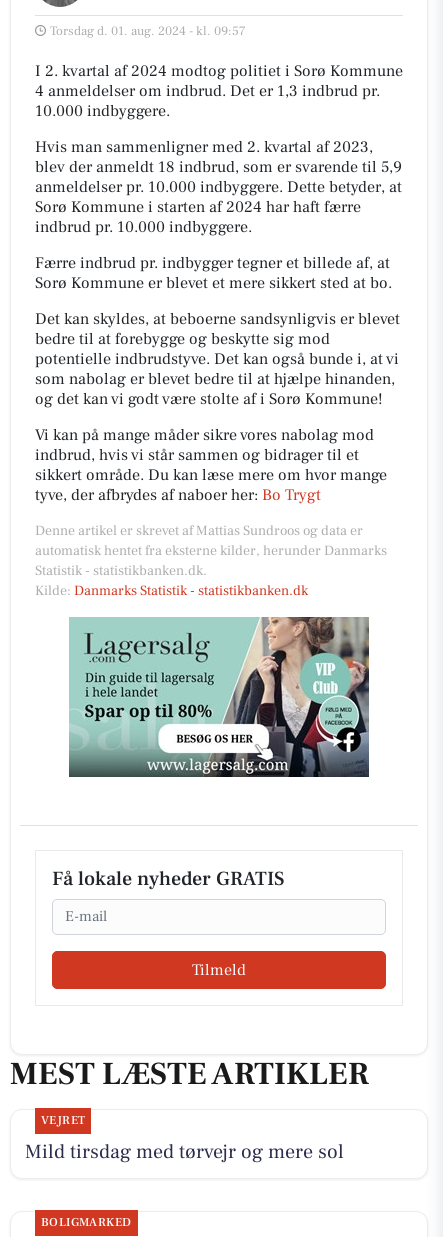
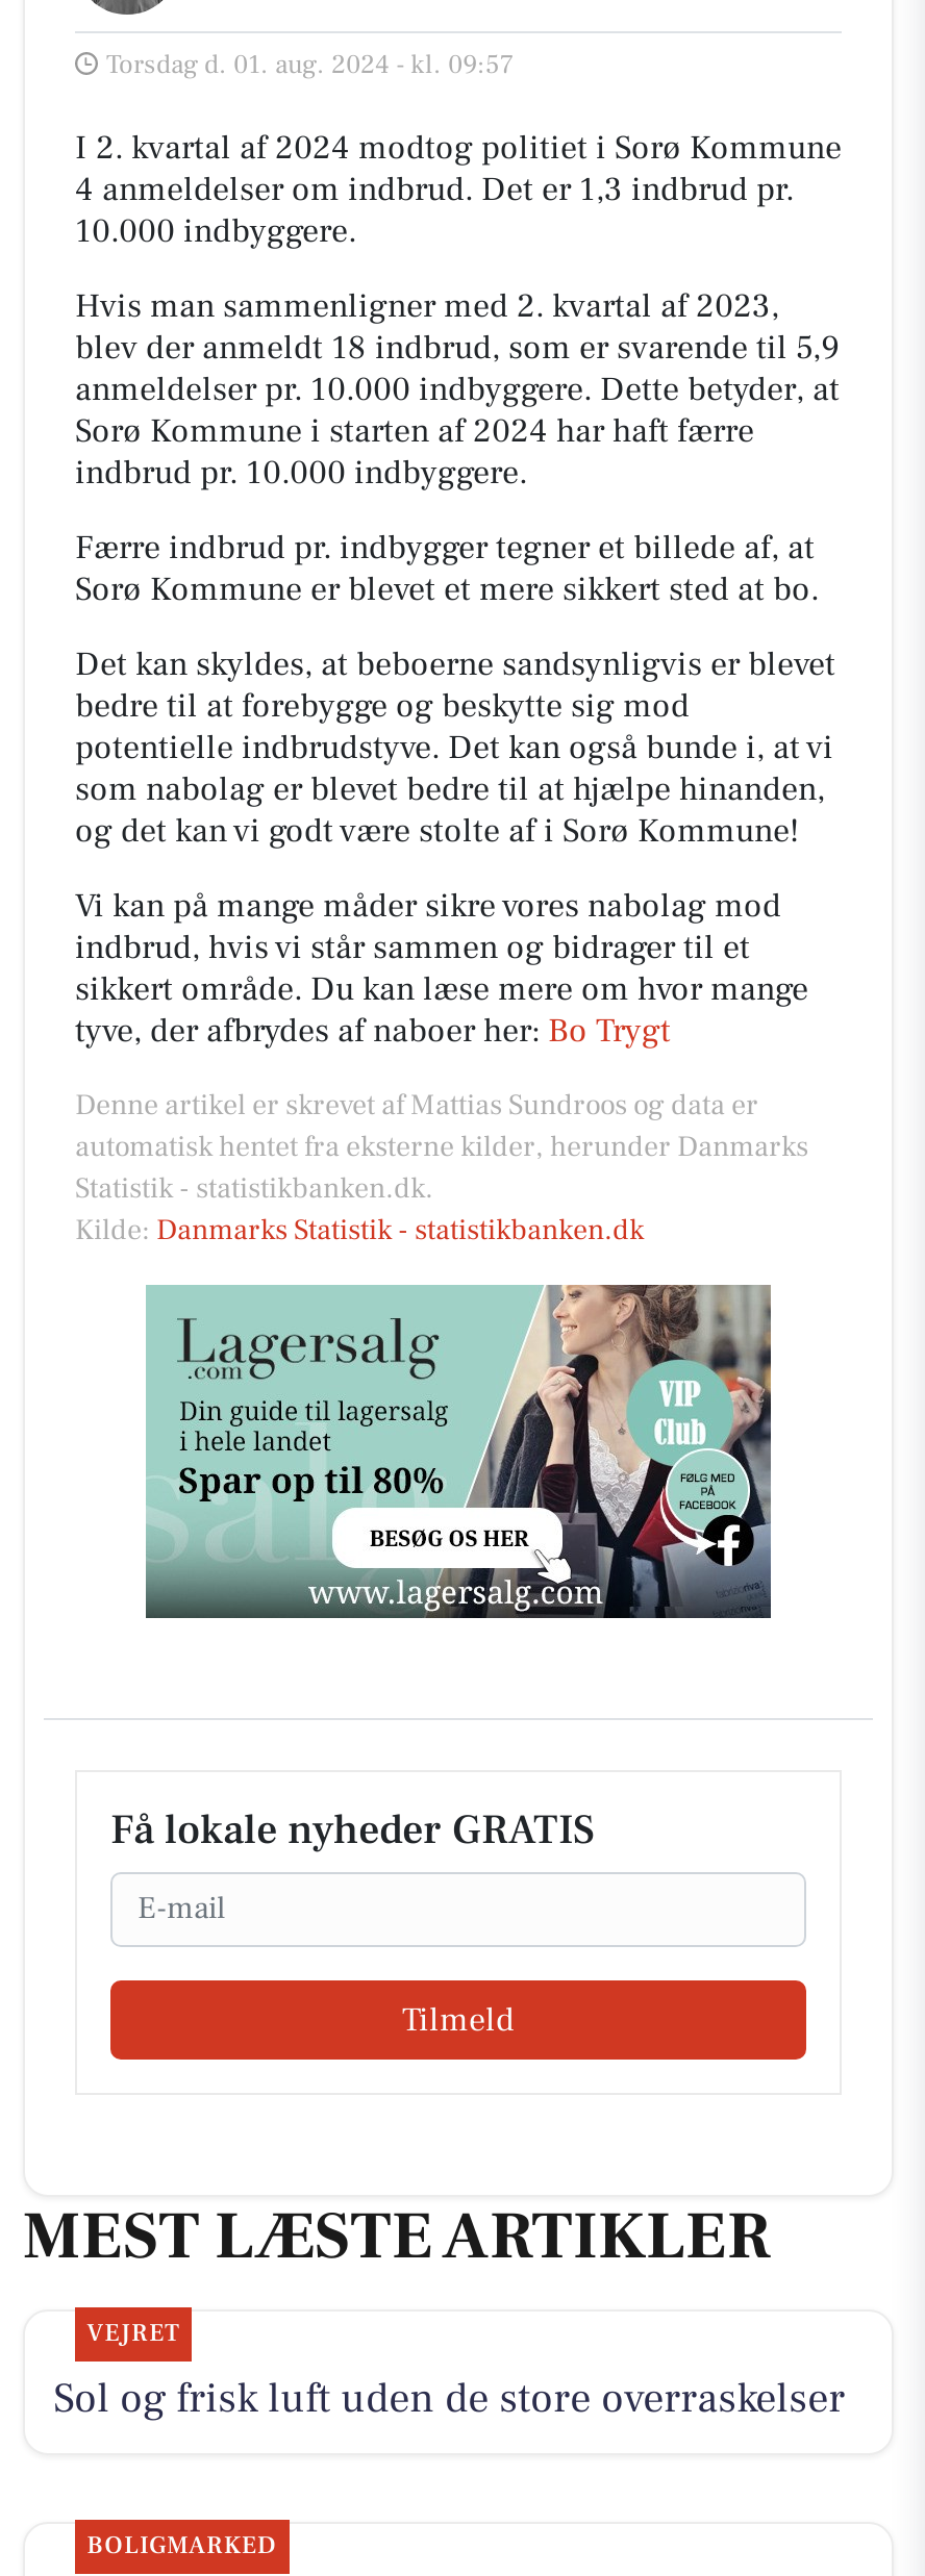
- Mild tirsdag med tørvejr og mere sol
+ Sol og frisk luft uden de store overraskelser
